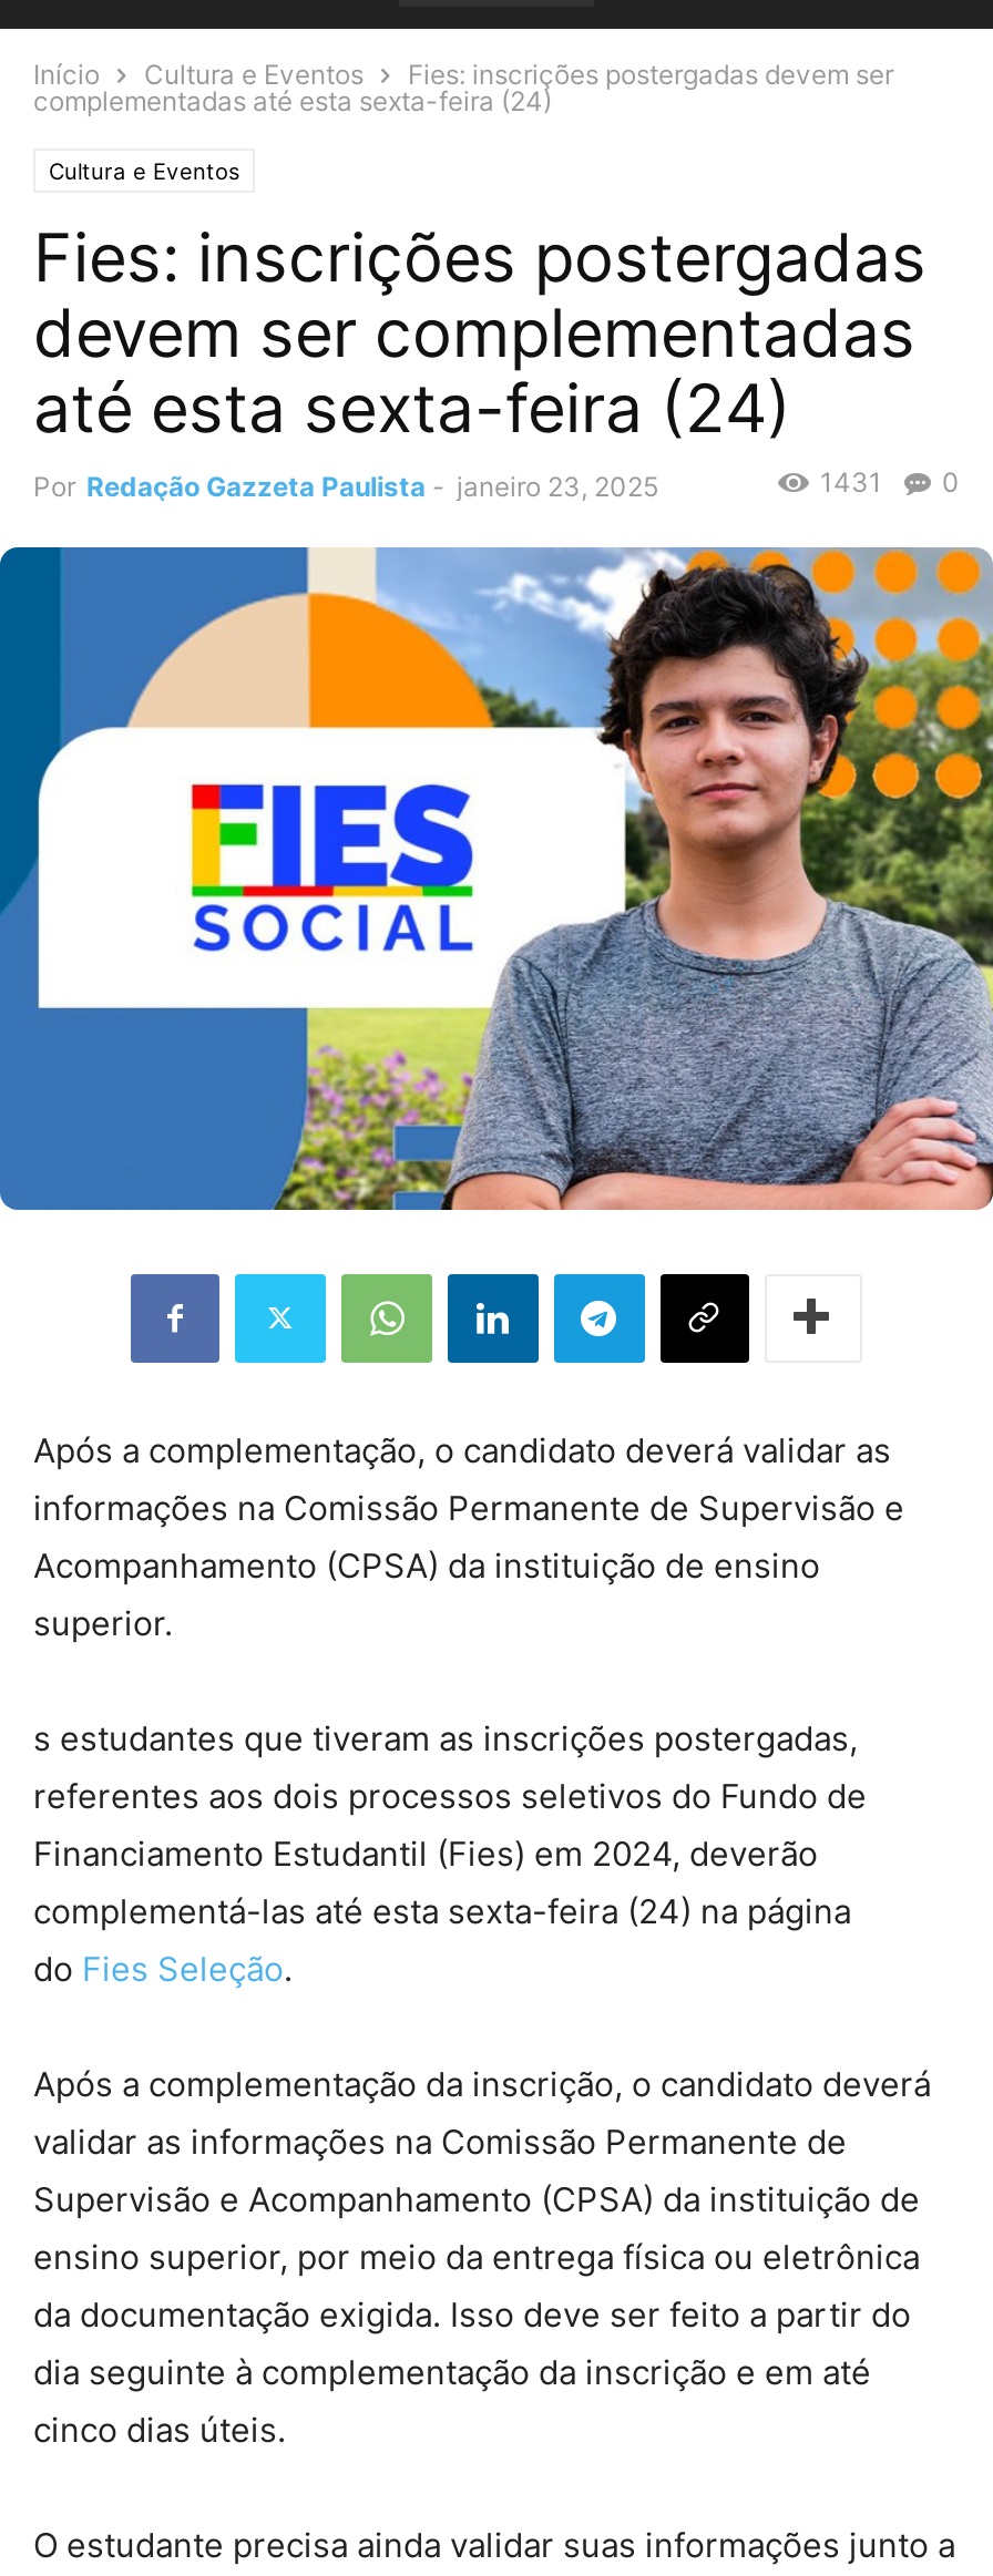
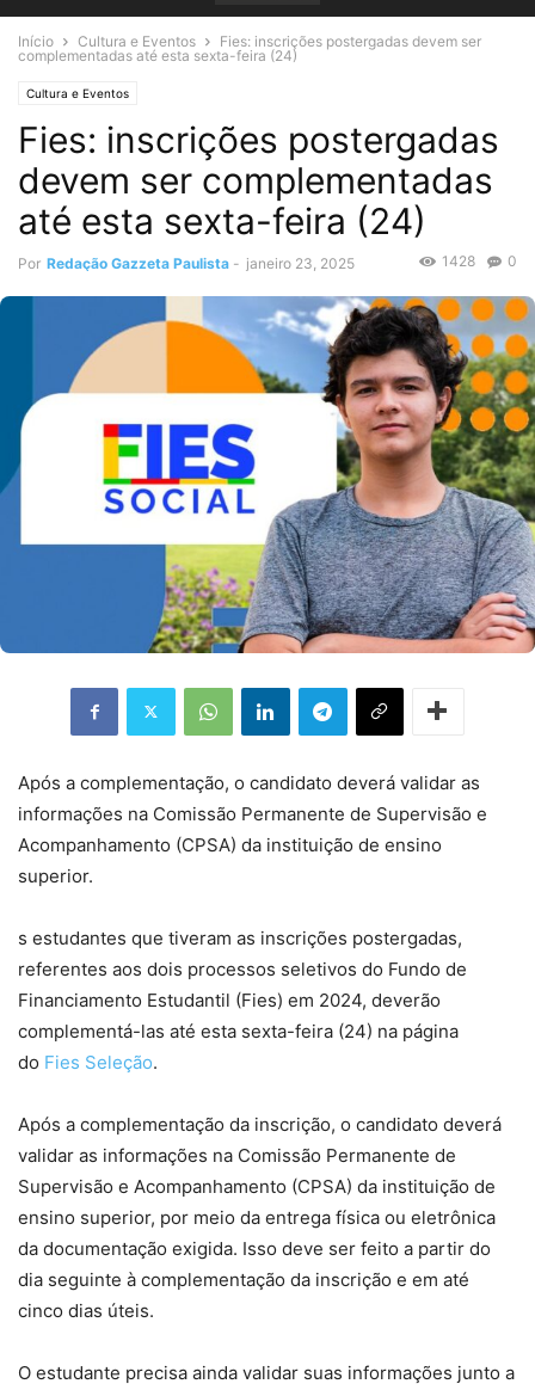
- 1431 0
+ 1428 0
